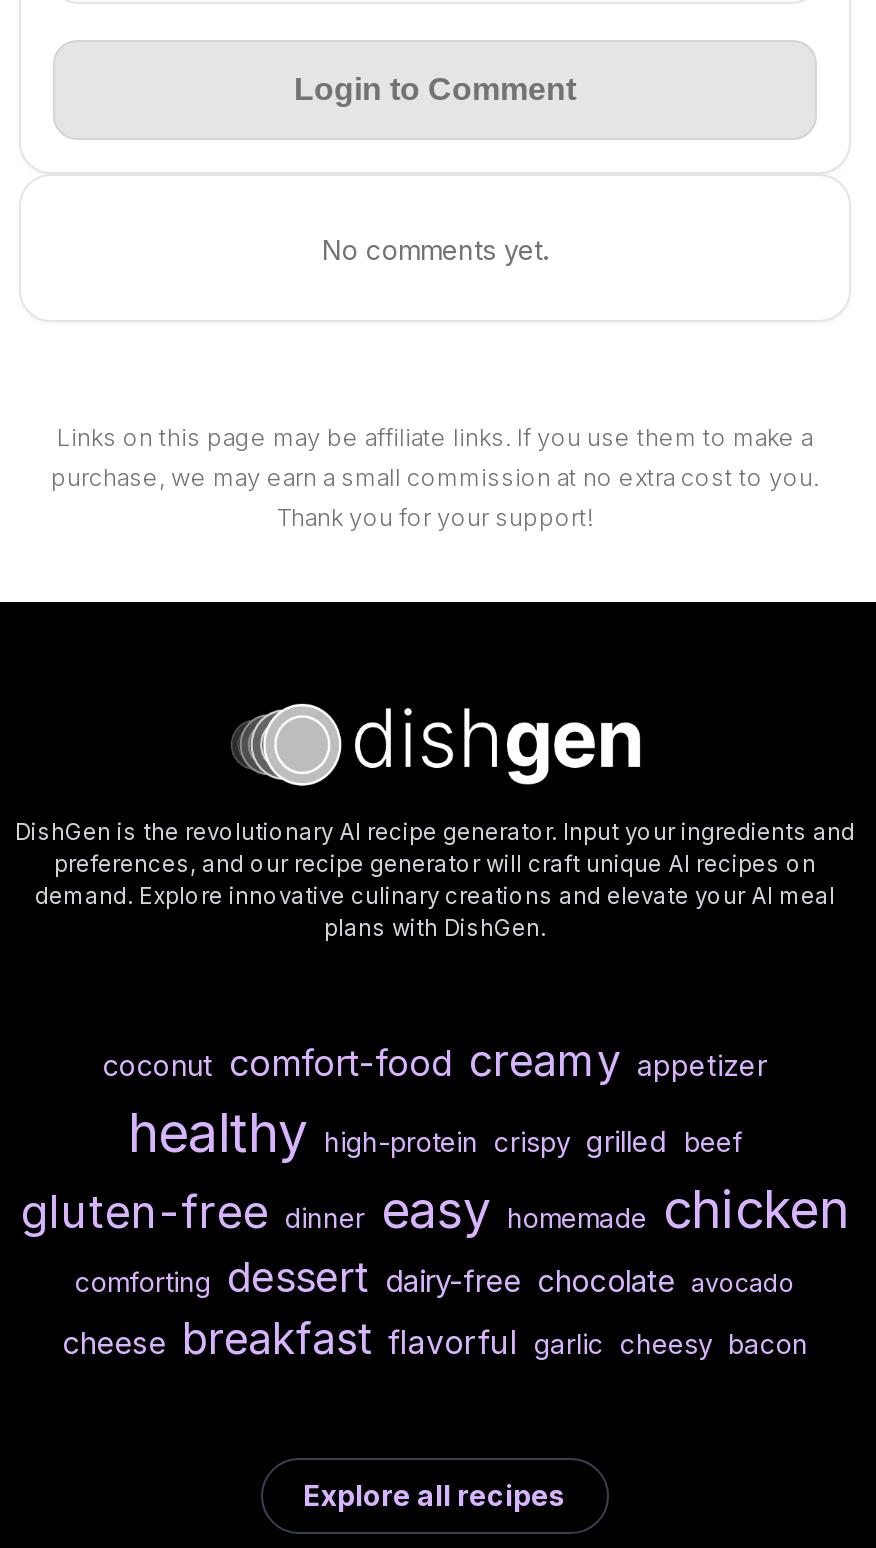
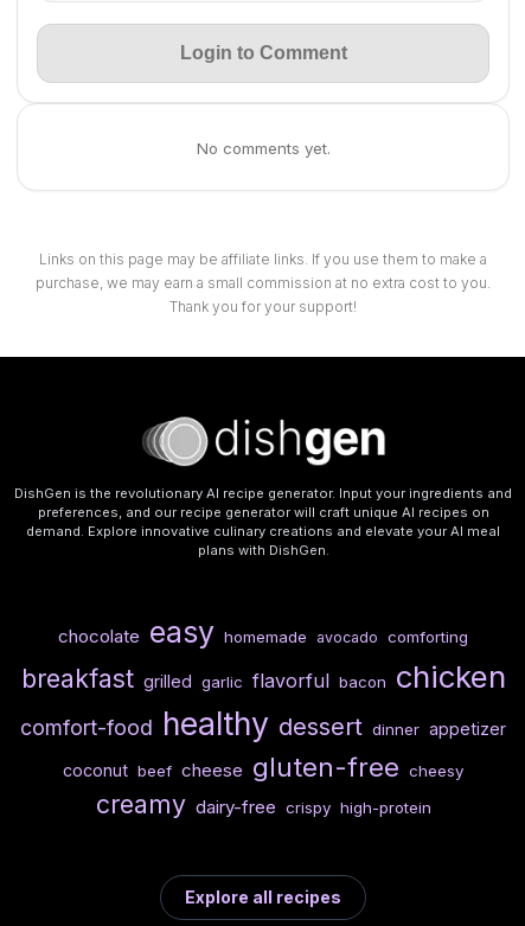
- coconut comfort-food creamy appetizer
- healthy high-protein crispy grilled beef
- gluten-free dinner easy homemade chicken
- comforting dessert dairy-free chocolate avocado
- cheese breakfast flavorful garlic cheesy bacon
+ chocolate easy homemade avocado comforting
+ breakfast grilled garlic flavorful bacon chicken
+ comfort-food healthy dessert dinner appetizer
+ coconut beef cheese gluten-free cheesy
+ creamy dairy-free crispy high-protein
